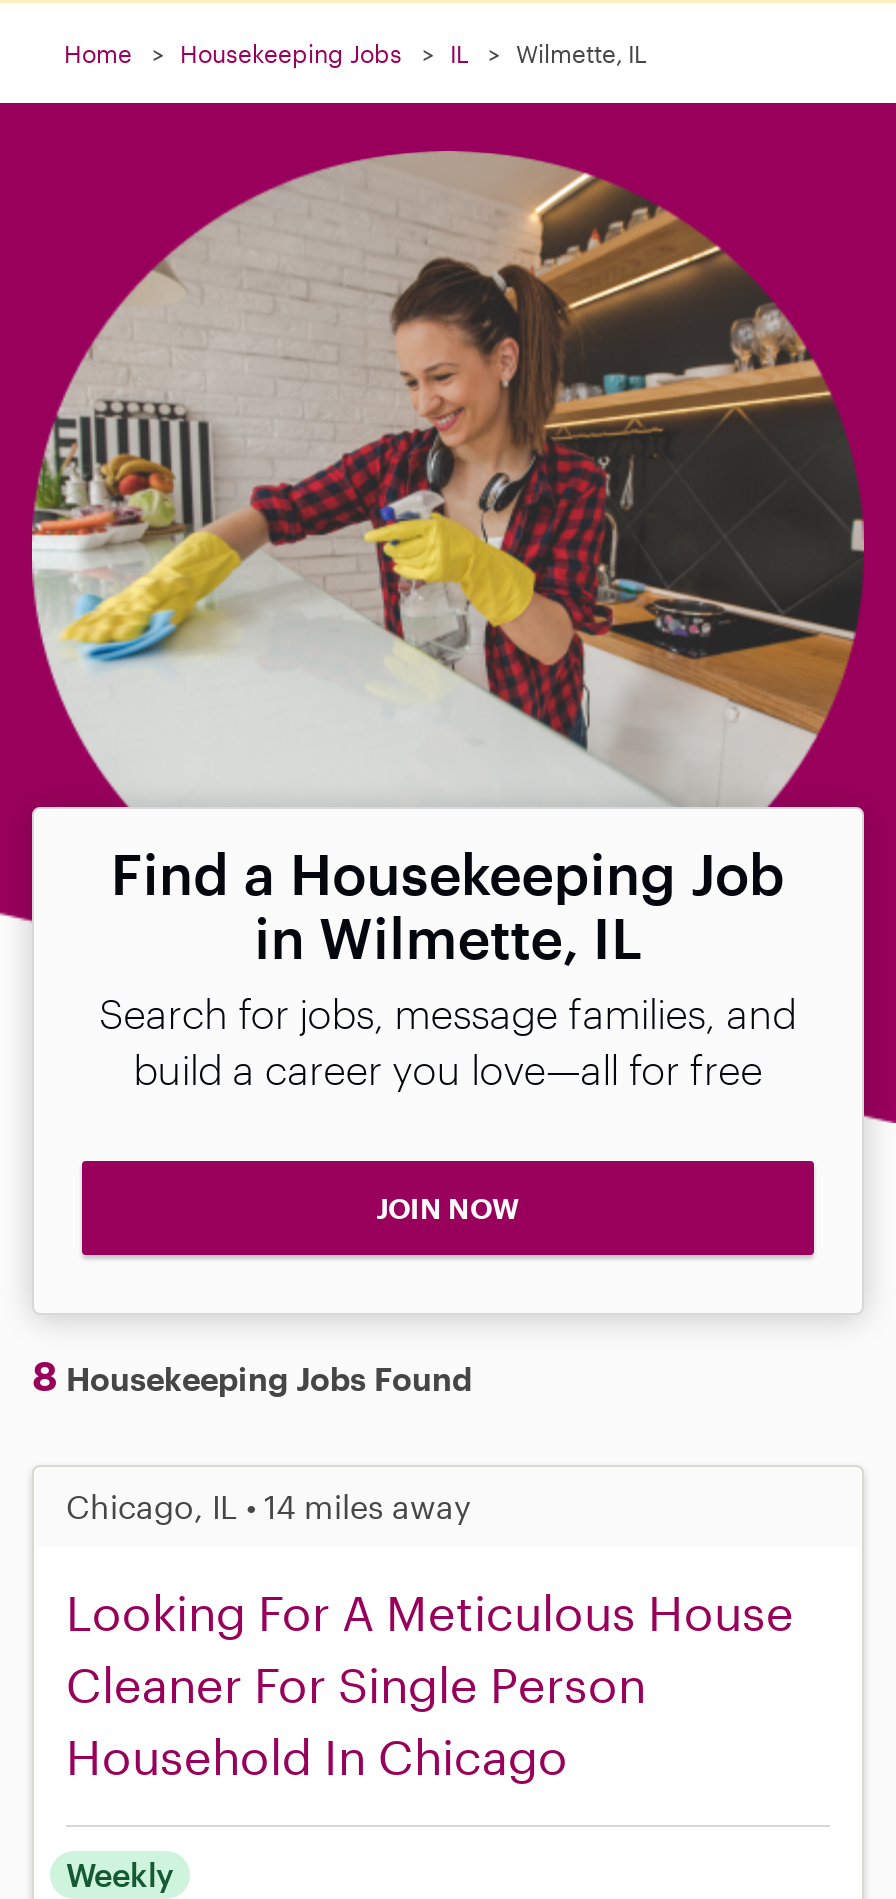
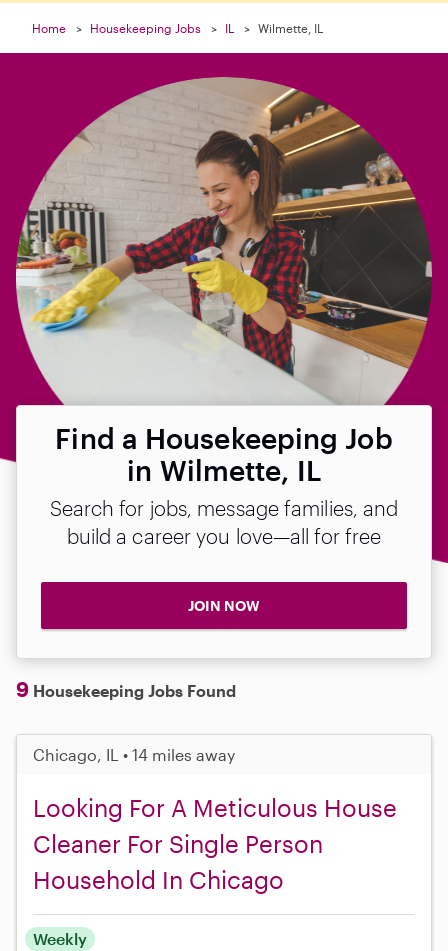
- 8 Housekeeping Jobs Found
+ 9 Housekeeping Jobs Found
